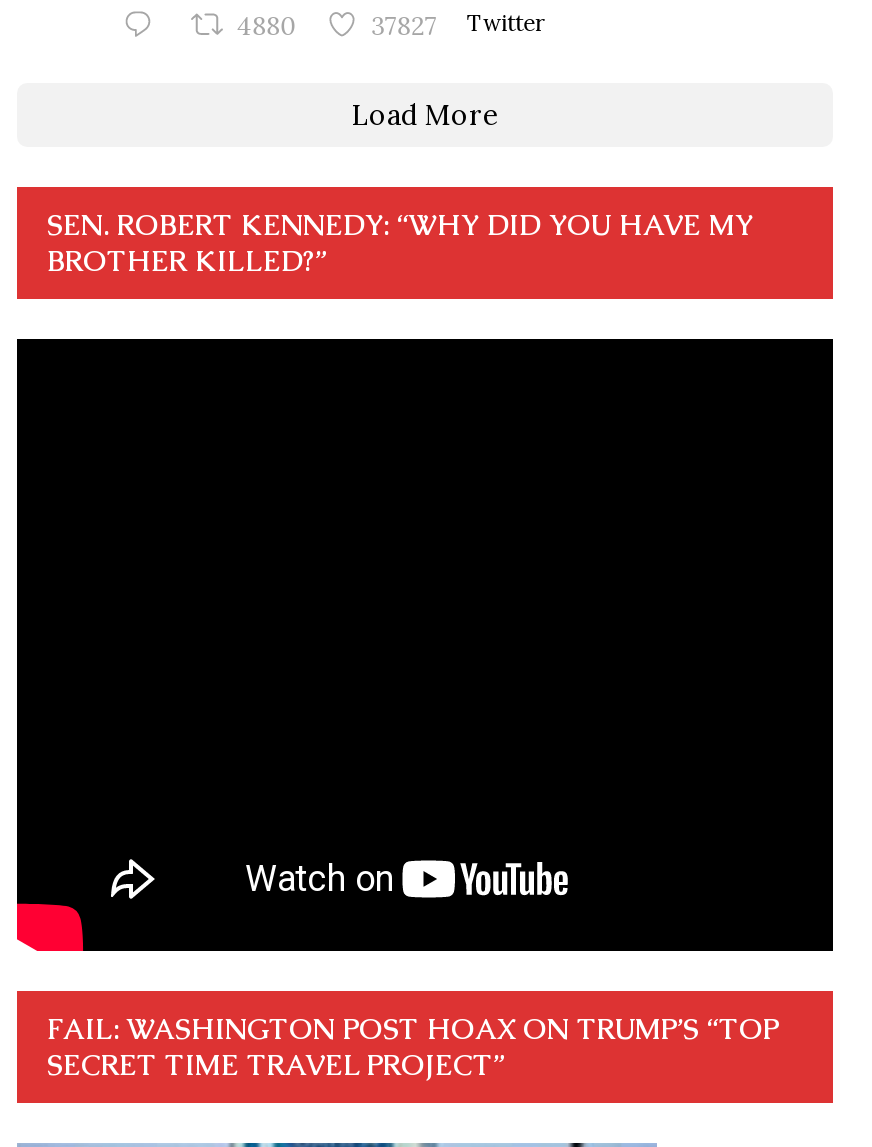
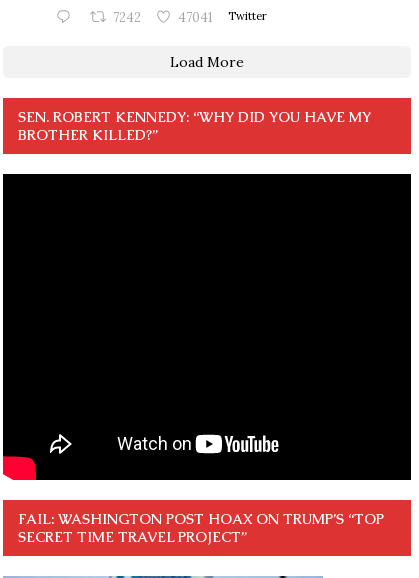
- 4880
- 37827
+ 7242
+ 47041
